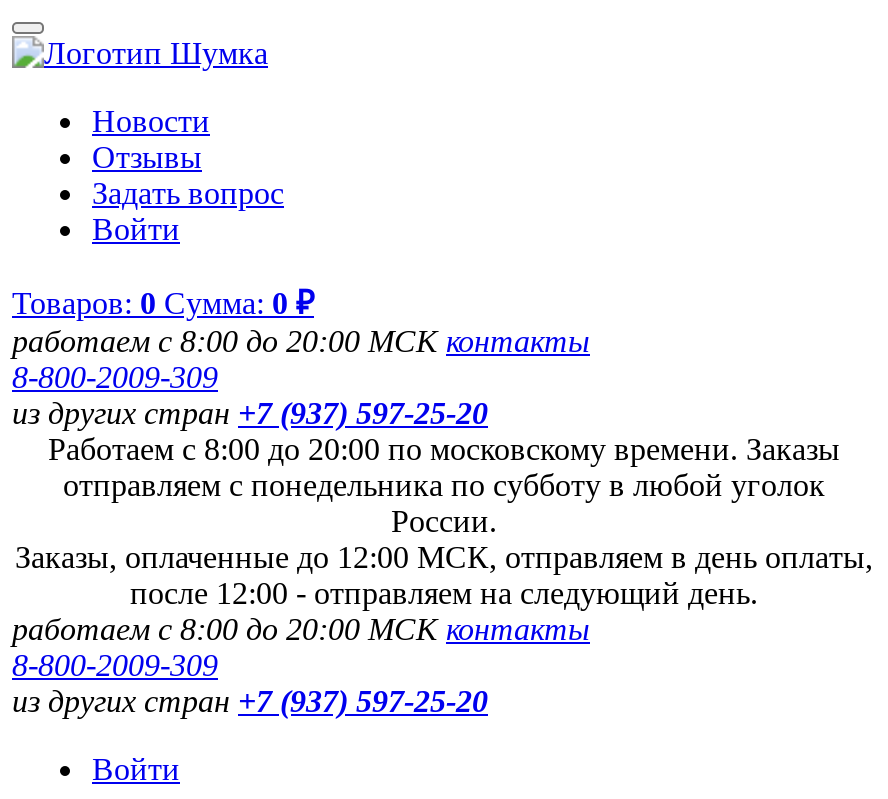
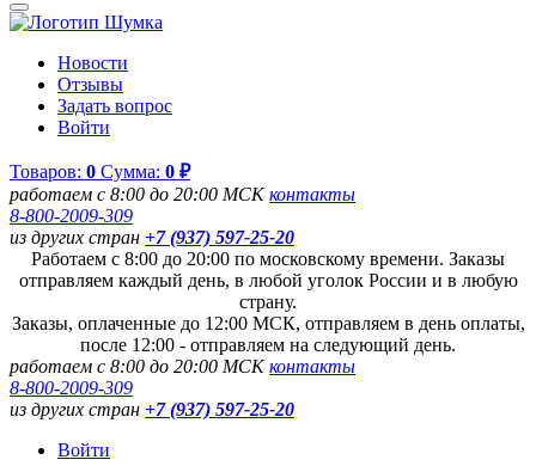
- отправляем с понедельника по субботу в любой уголок
- России.
+ отправляем каждый день, в любой уголок России и в любую
+ страну.
